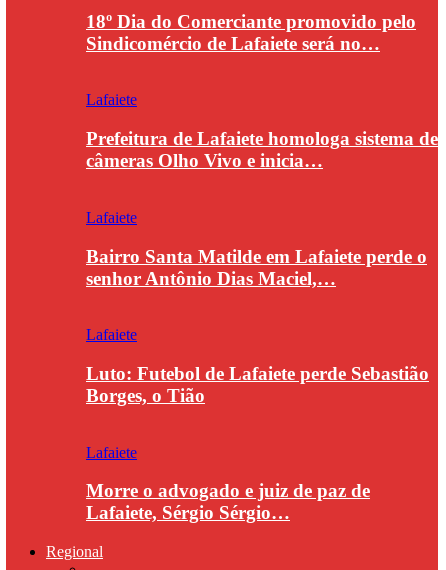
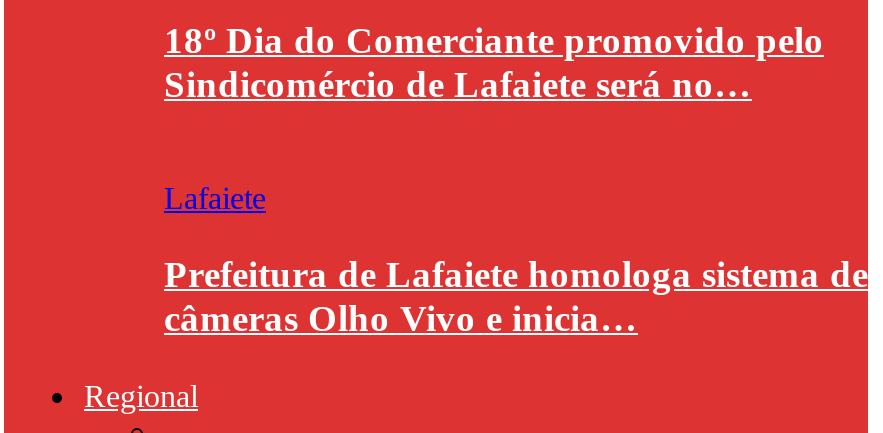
- Lafaiete
- Bairro Santa Matilde em Lafaiete perde o
- senhor Antônio Dias Maciel,…
- Lafaiete
- Luto: Futebol de Lafaiete perde Sebastião
- Borges, o Tião
- Lafaiete
- Morre o advogado e juiz de paz de
- Lafaiete, Sérgio Sérgio…
